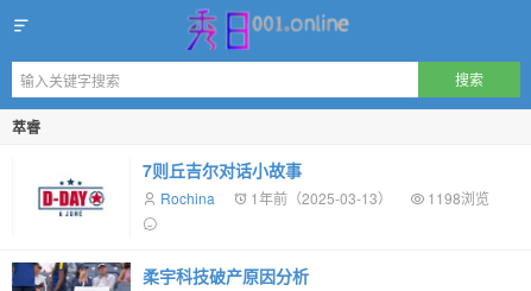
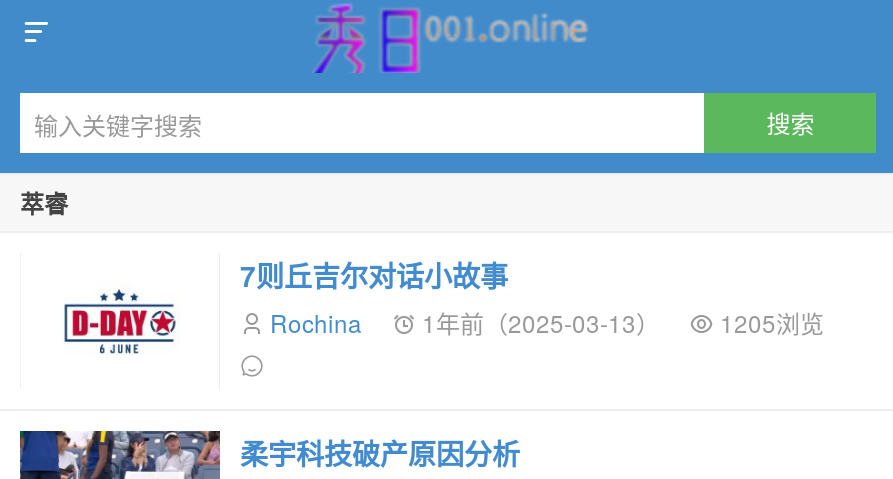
- Rochina 1年前（2025-03-13） 1198浏览
+ Rochina 1年前（2025-03-13） 1205浏览
